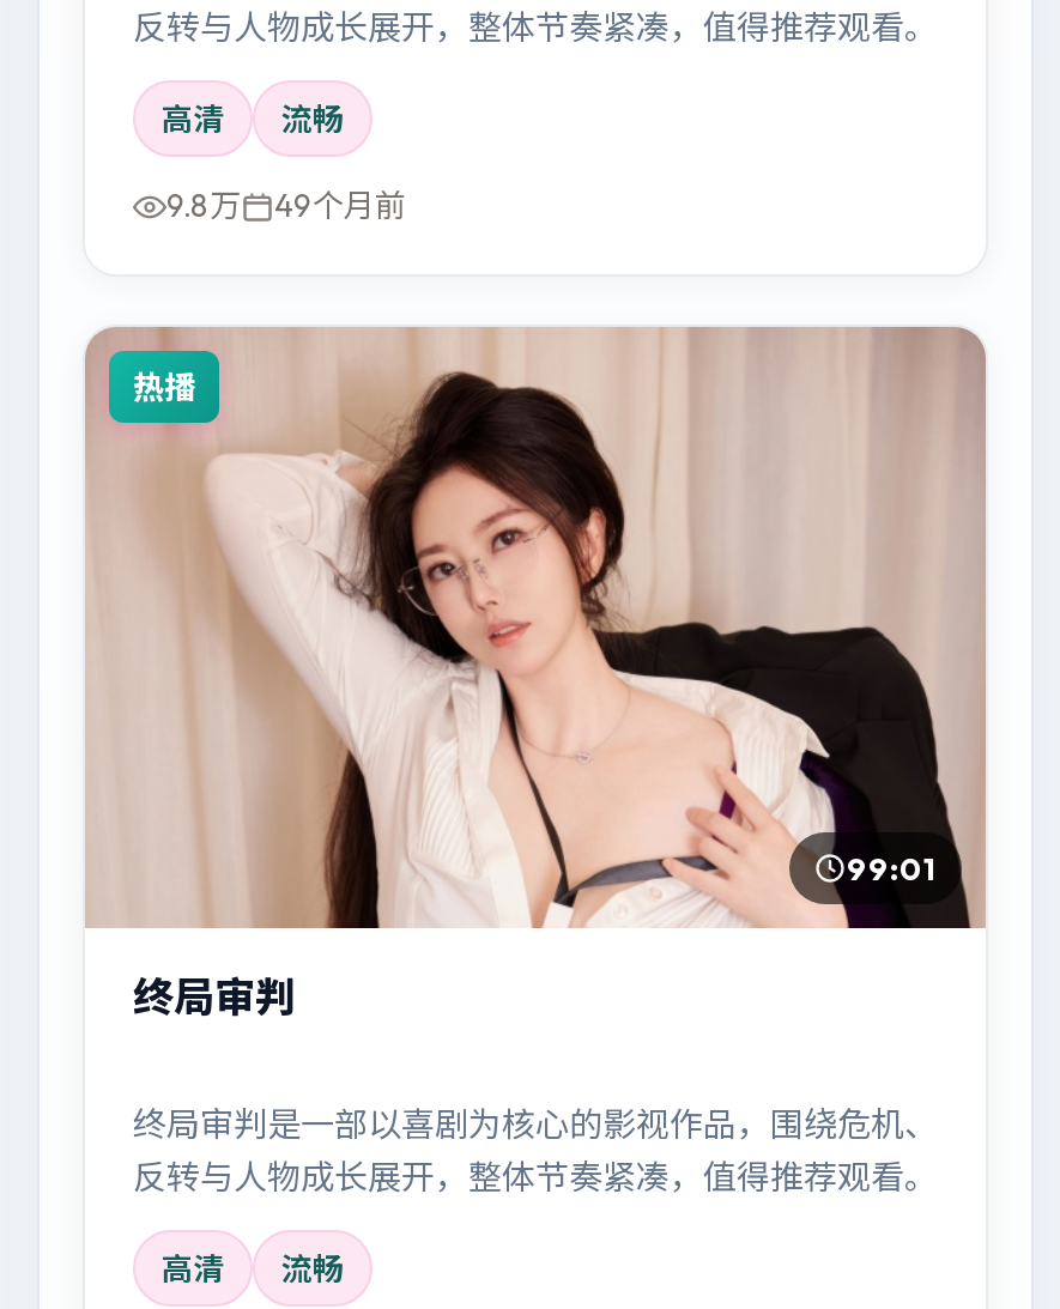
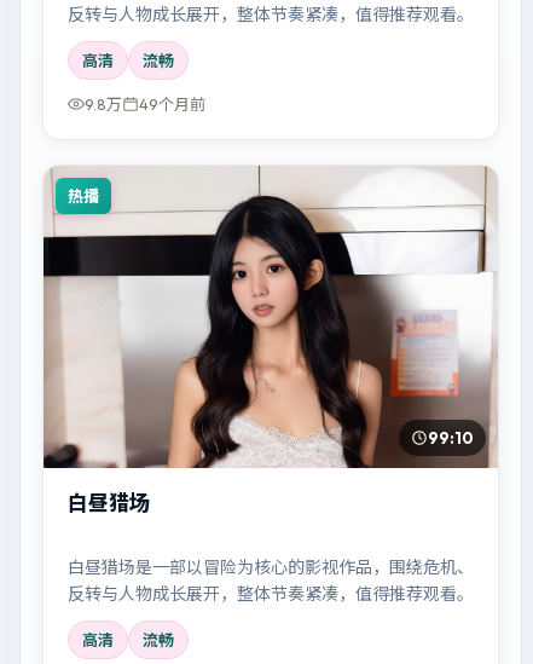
- [image]
- 99:01
+ [image]
+ 99:10

- 终局审判
+ 白昼猎场

- 终局审判是一部以喜剧为核心的影视作品，围绕危机、
+ 白昼猎场是一部以冒险为核心的影视作品，围绕危机、
